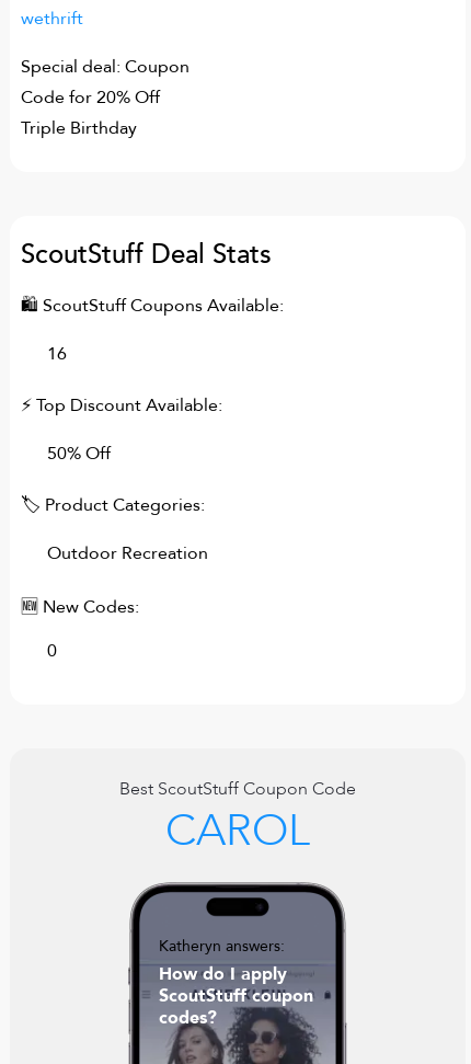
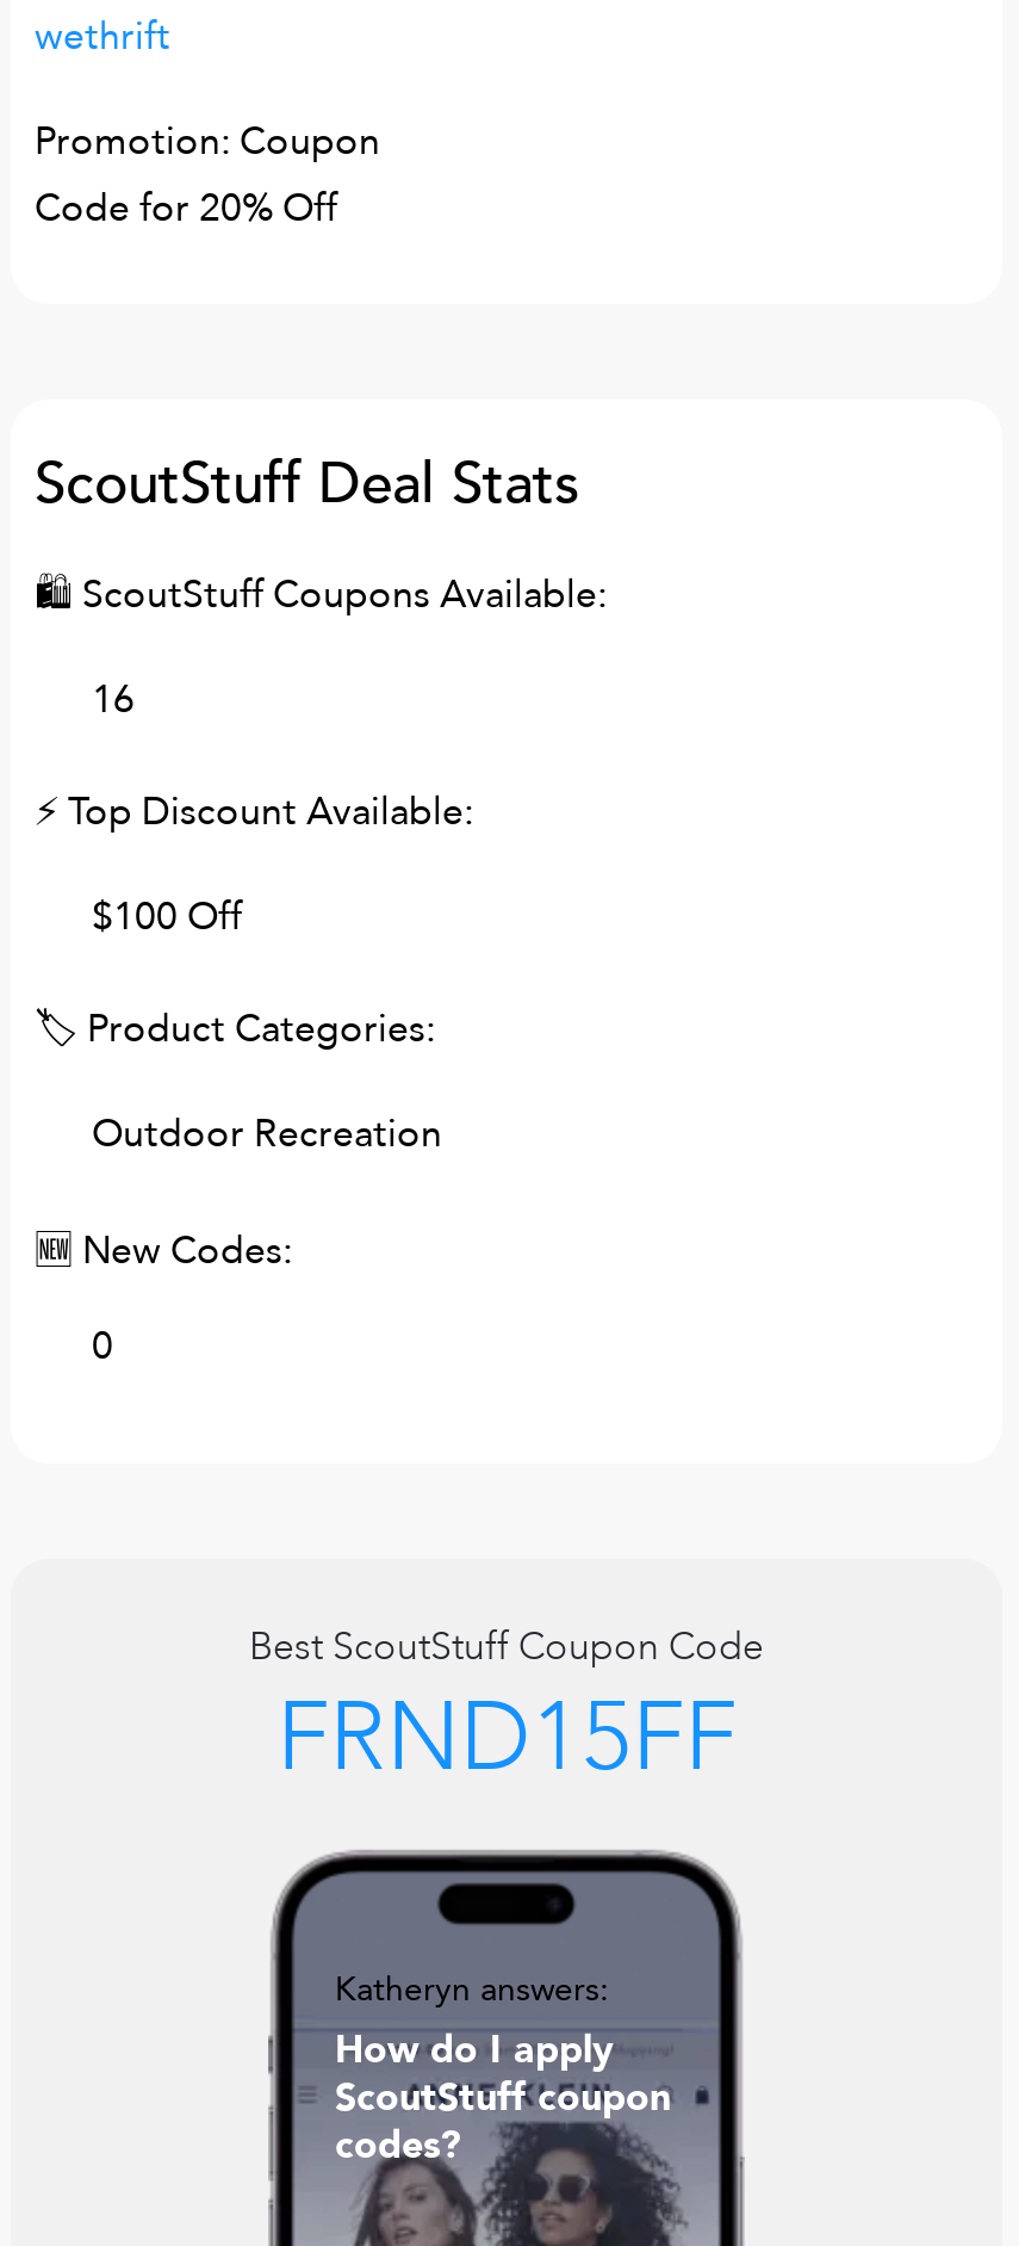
- Special deal: Coupon
+ Promotion: Coupon

- Triple Birthday

- 50% Off
+ $100 Off

- CAROL
+ FRND15FF
